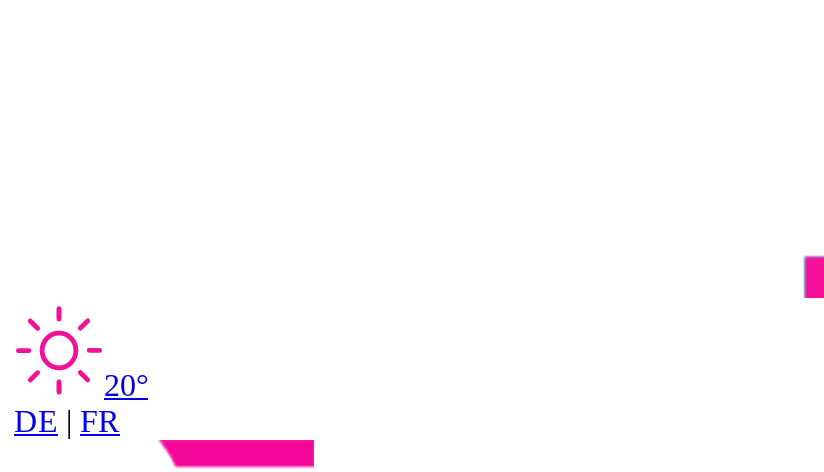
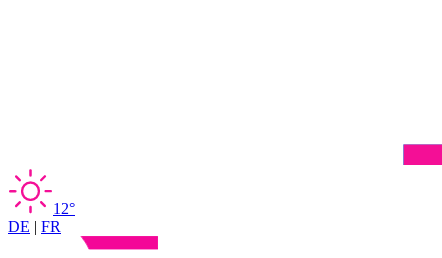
- 20°
+ 12°
